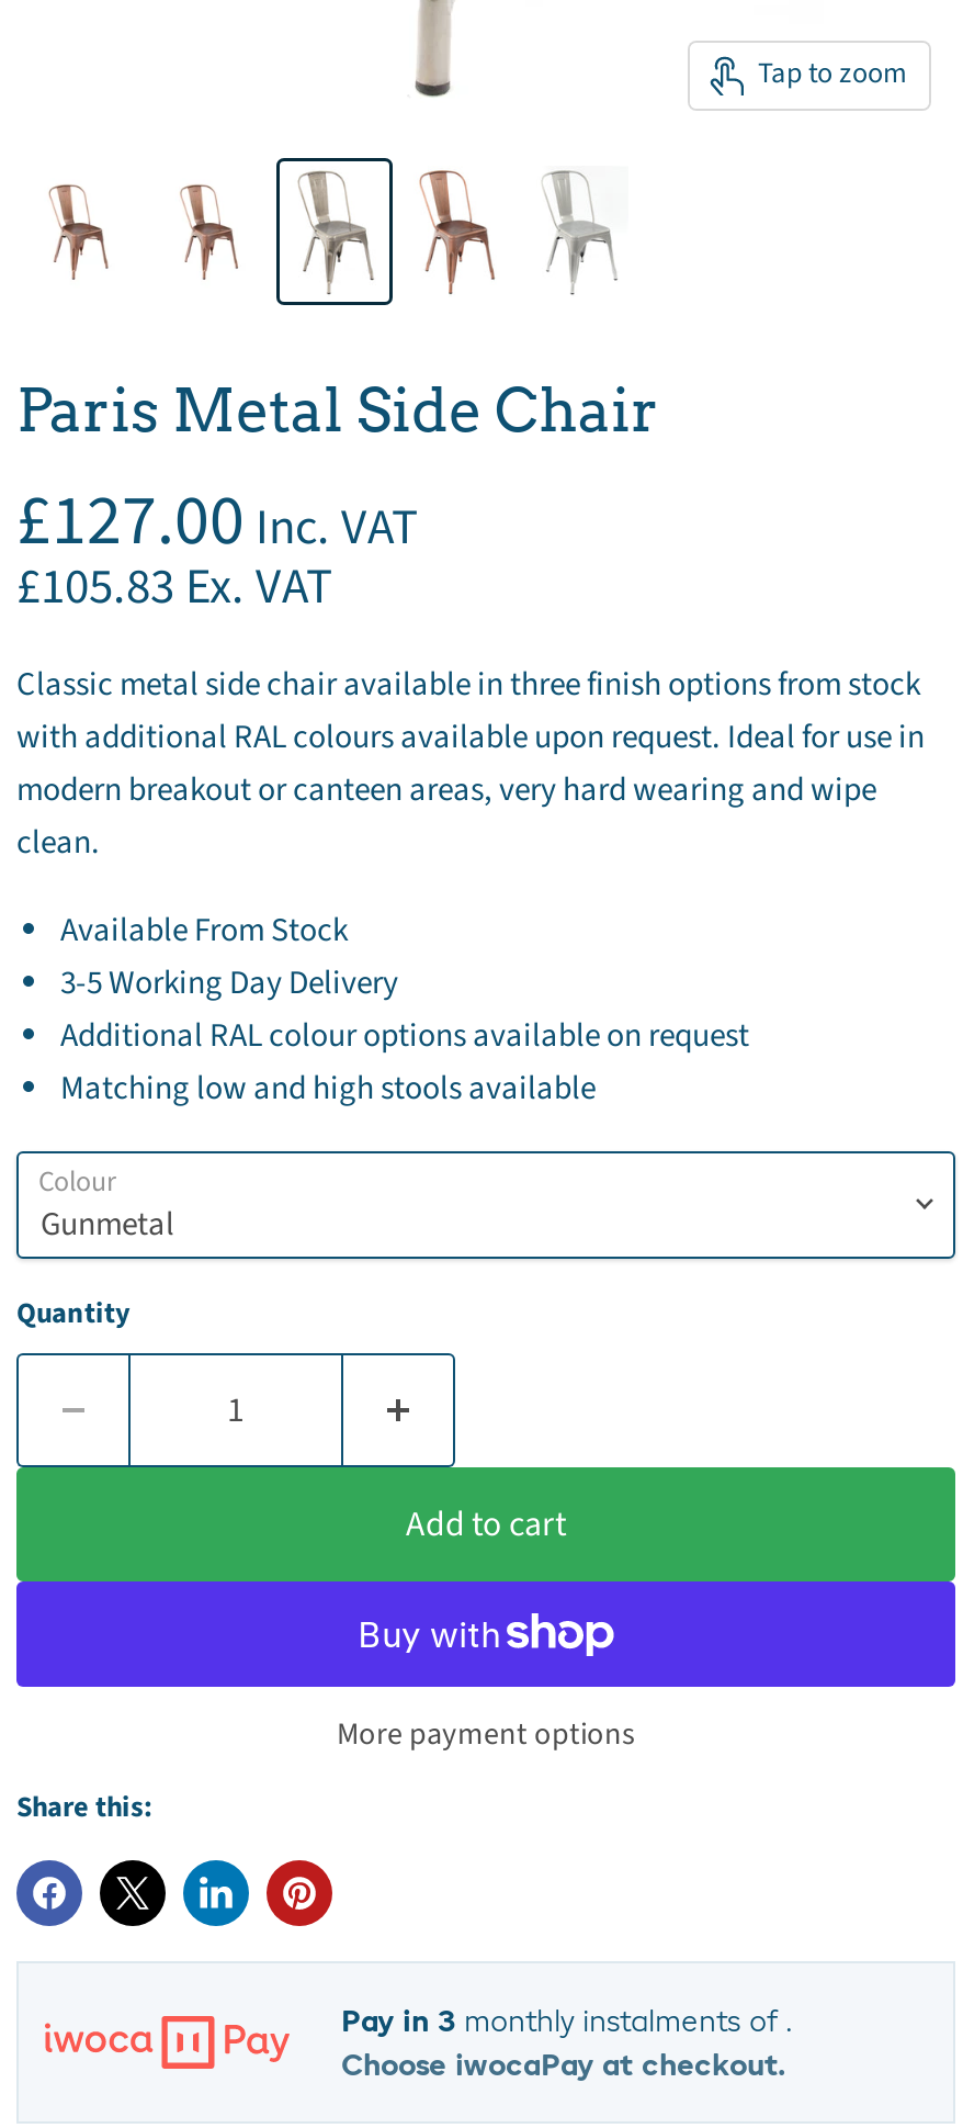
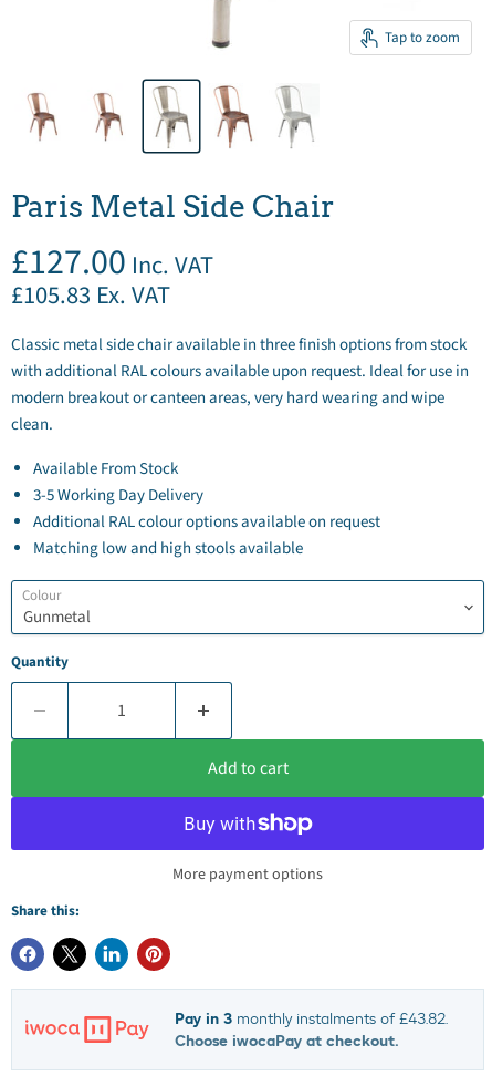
- Pay in 3 monthly instalments of
+ Pay in 3 monthly instalments of £43.82
